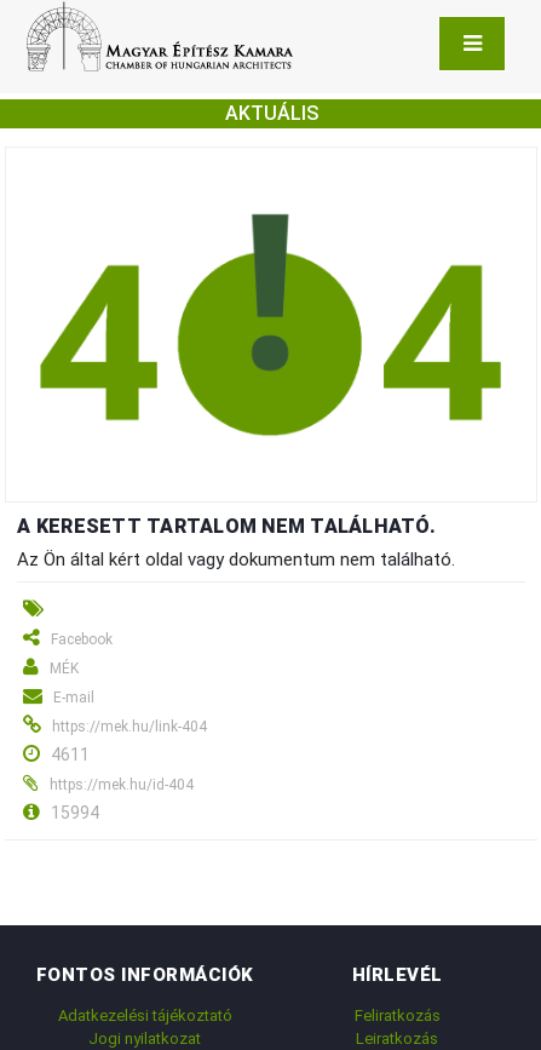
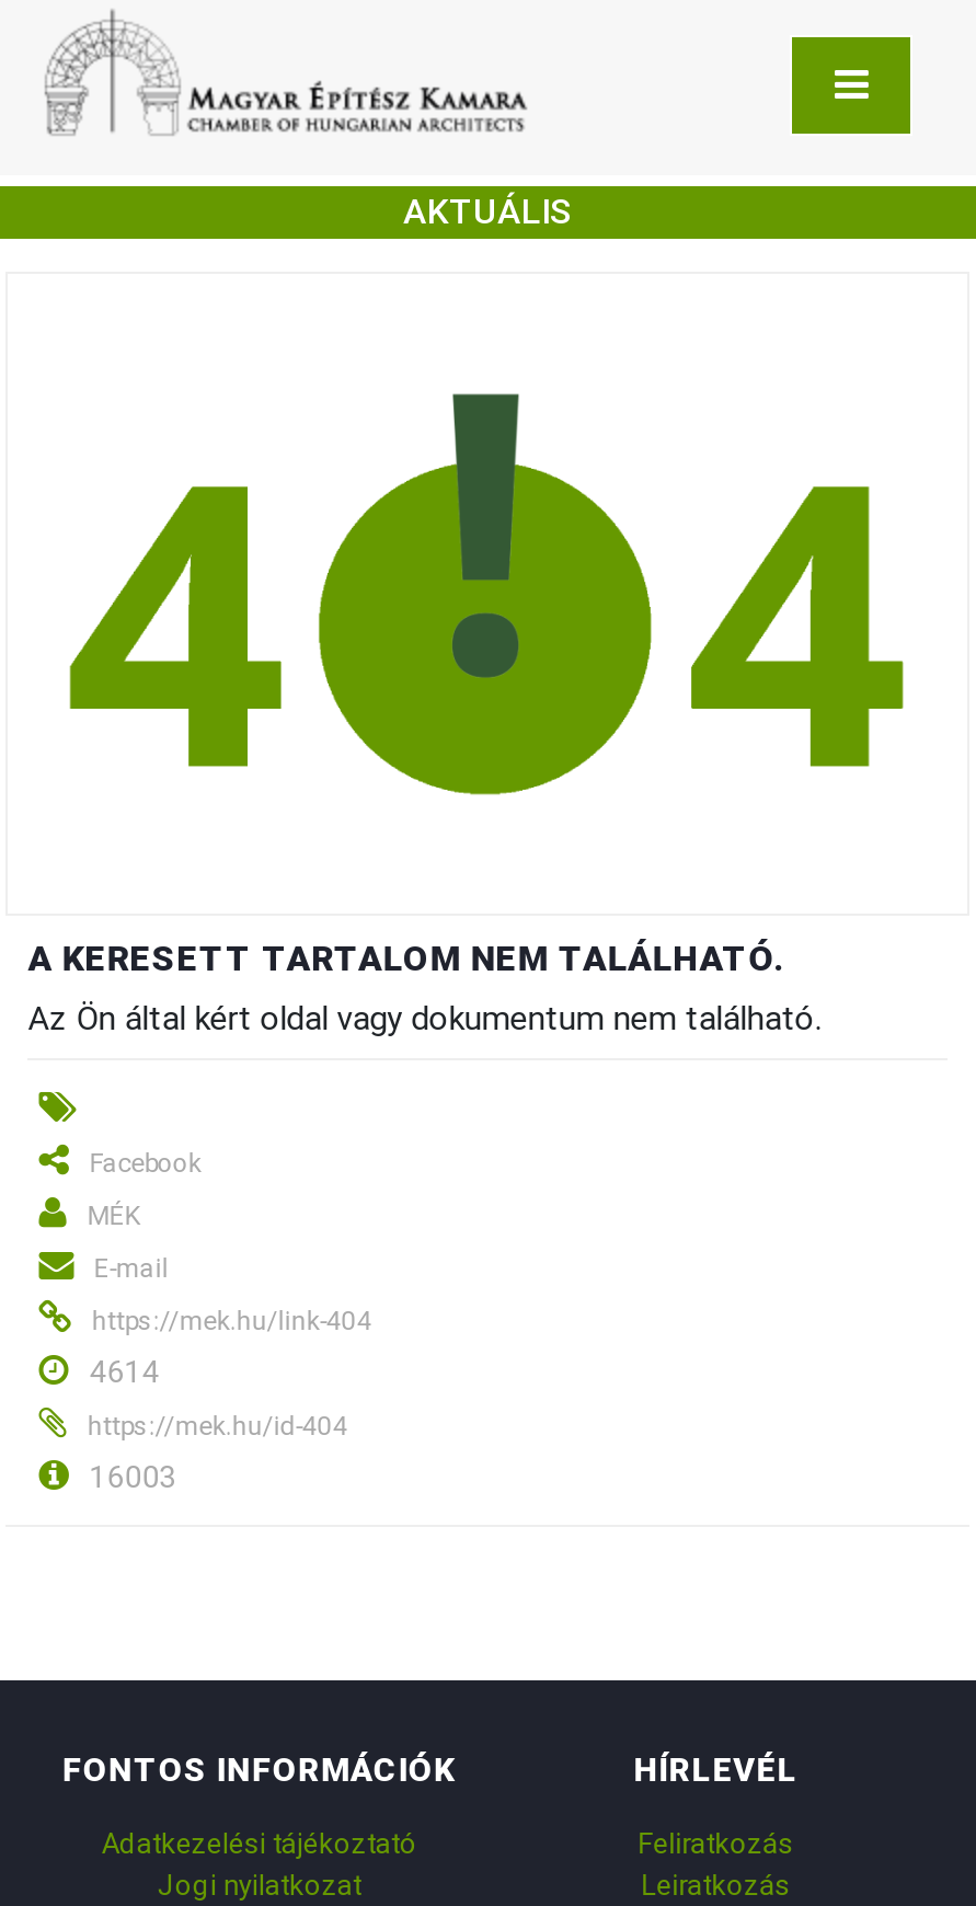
- 4611
+ 4614

- 15994
+ 16003
